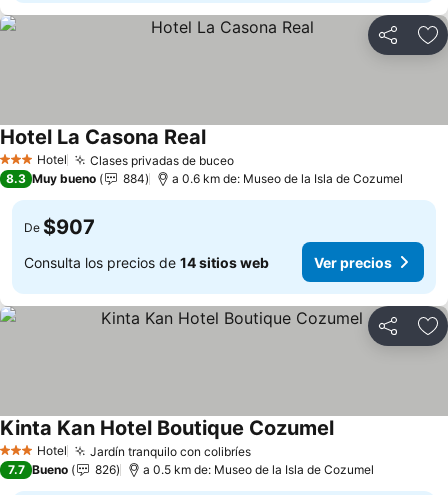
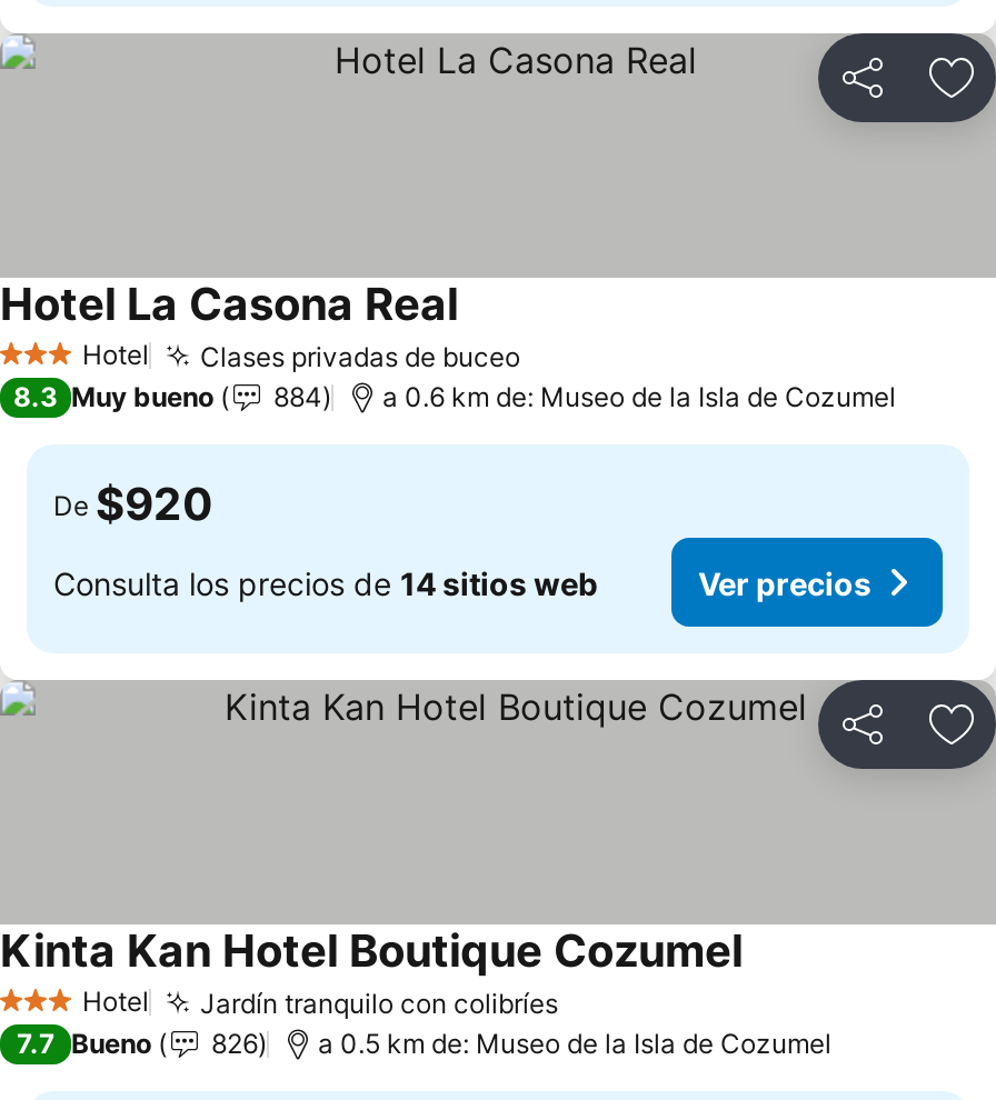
- De $907
+ De $920
